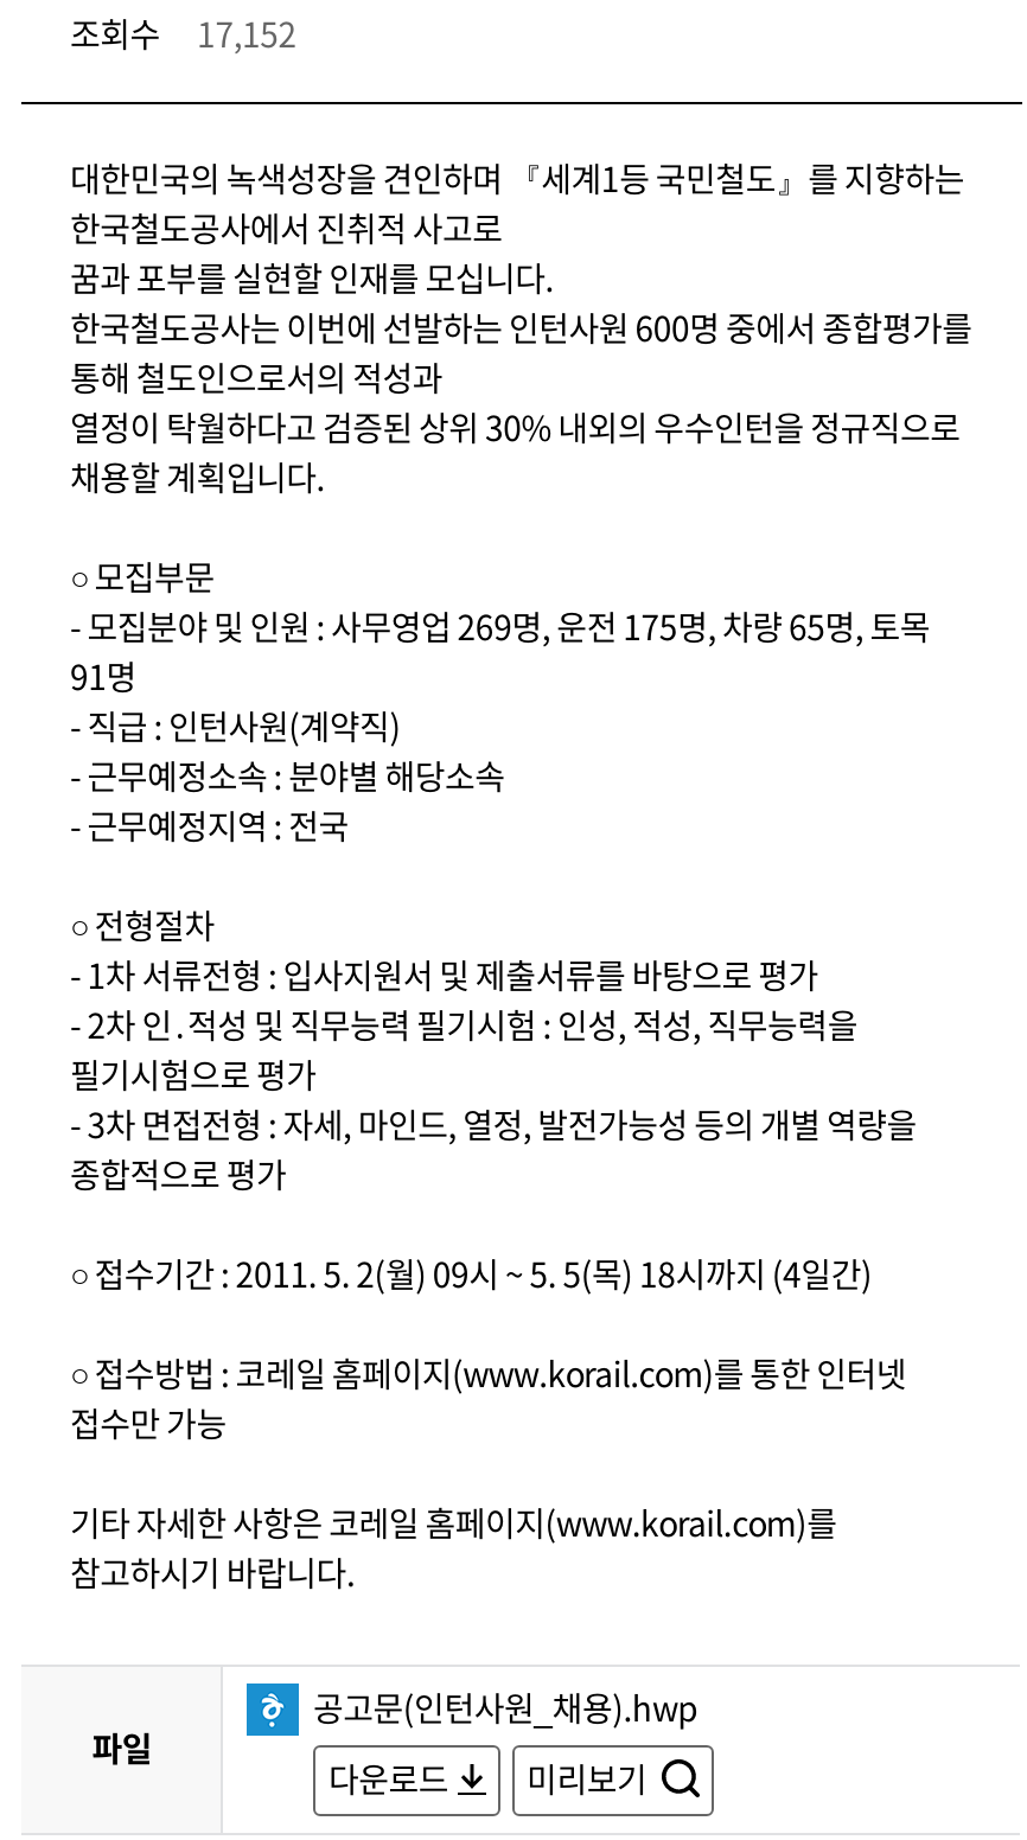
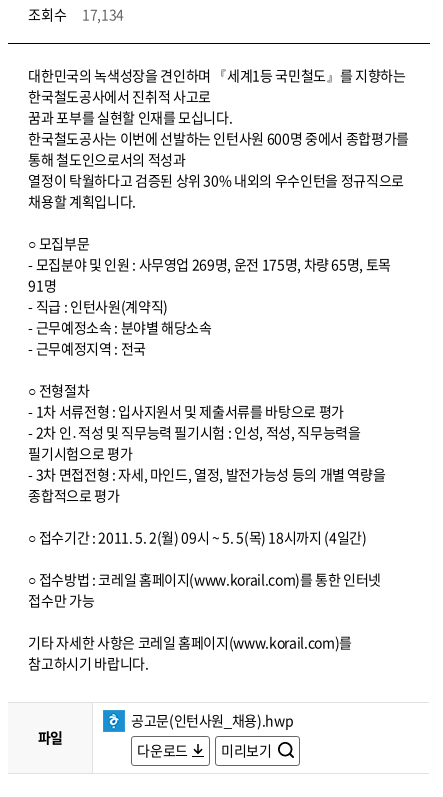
- 조회수 17,152
+ 조회수 17,134
